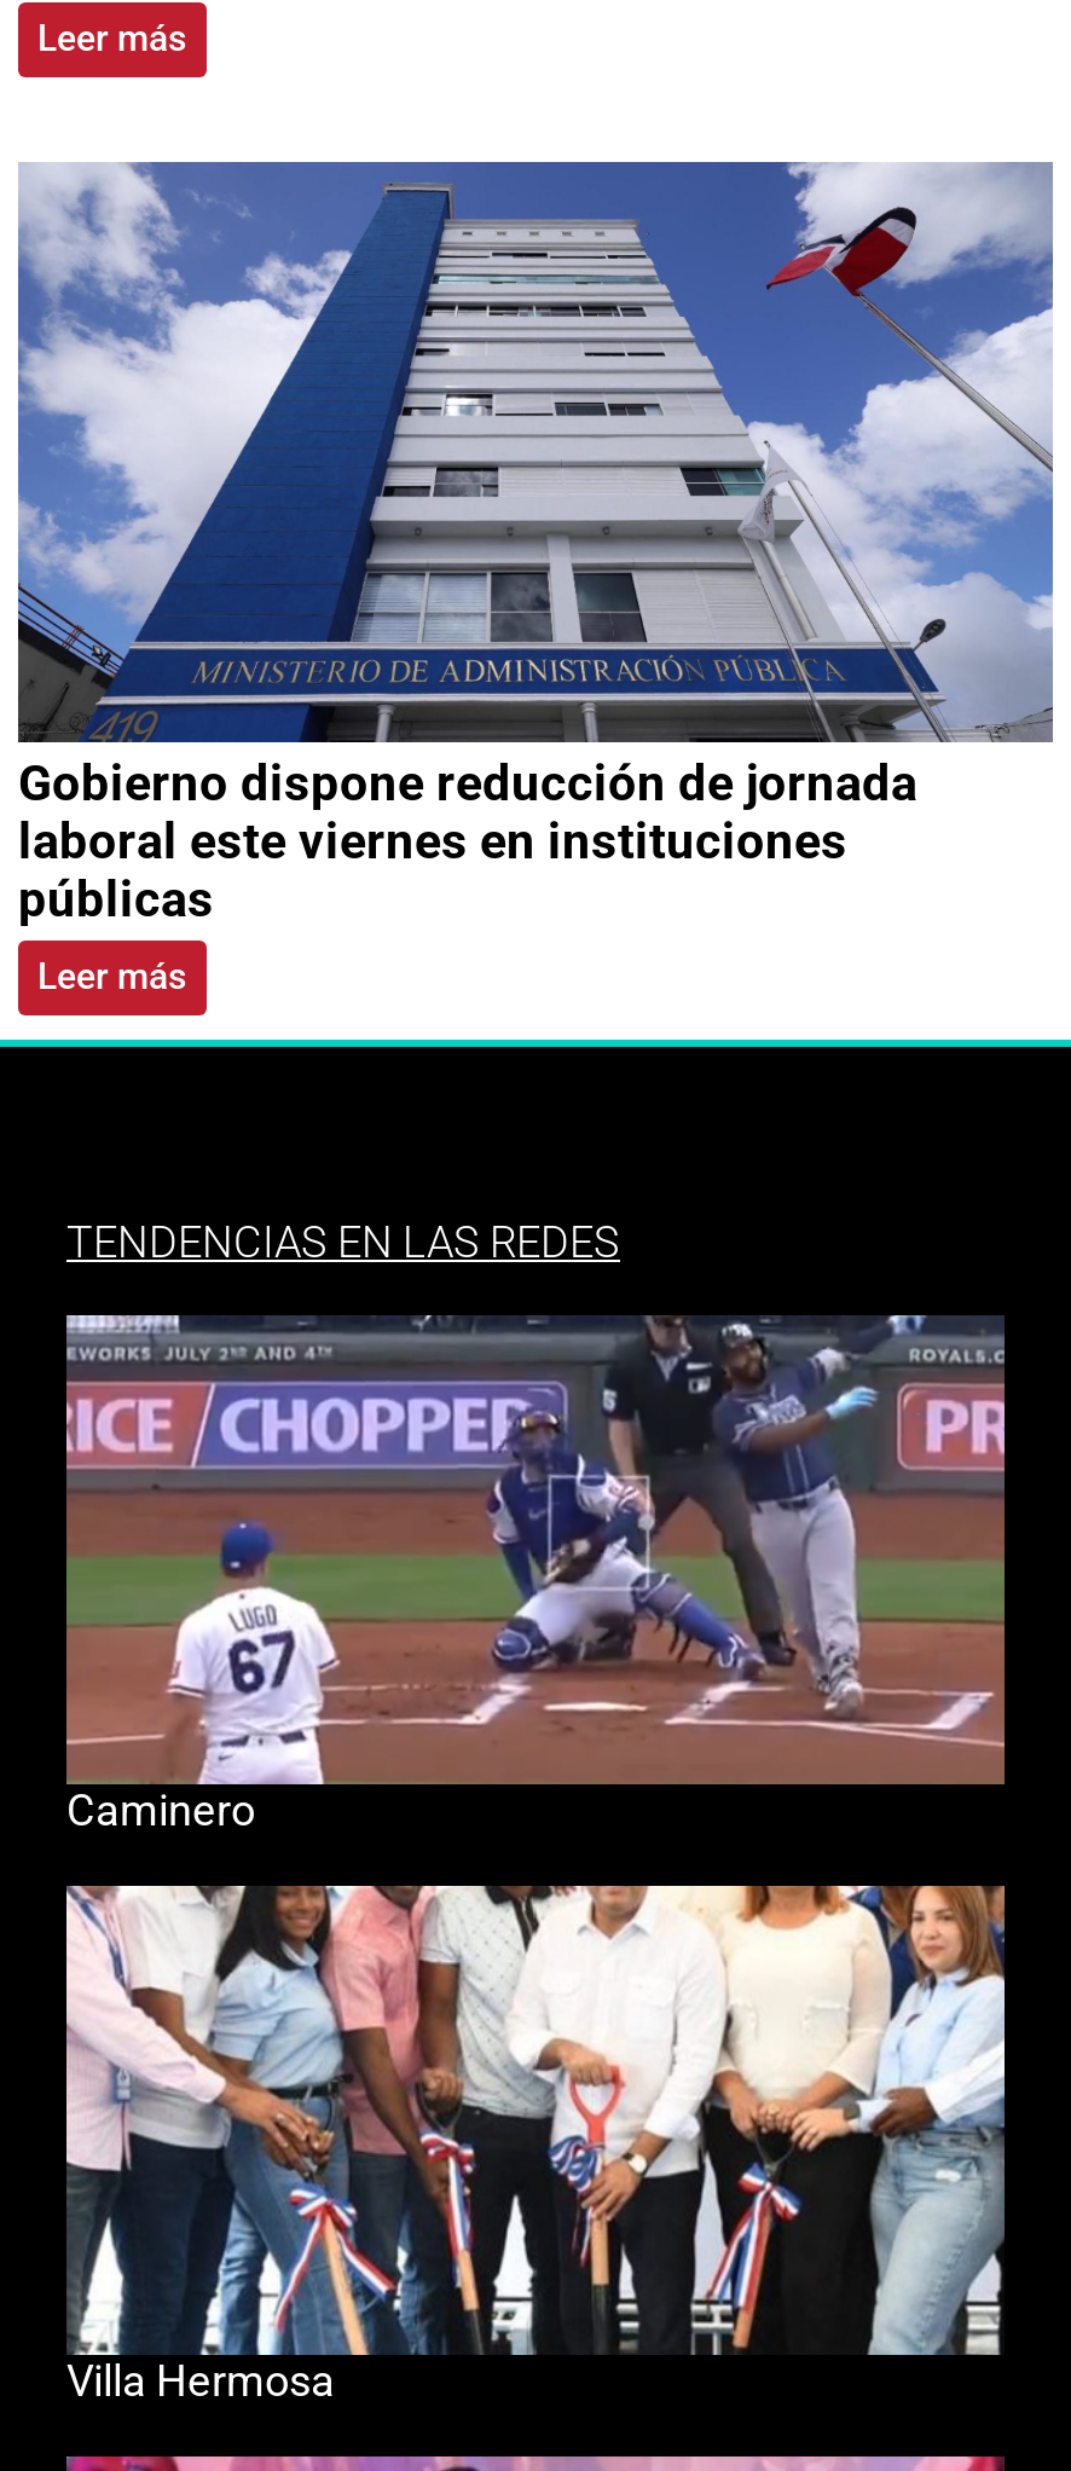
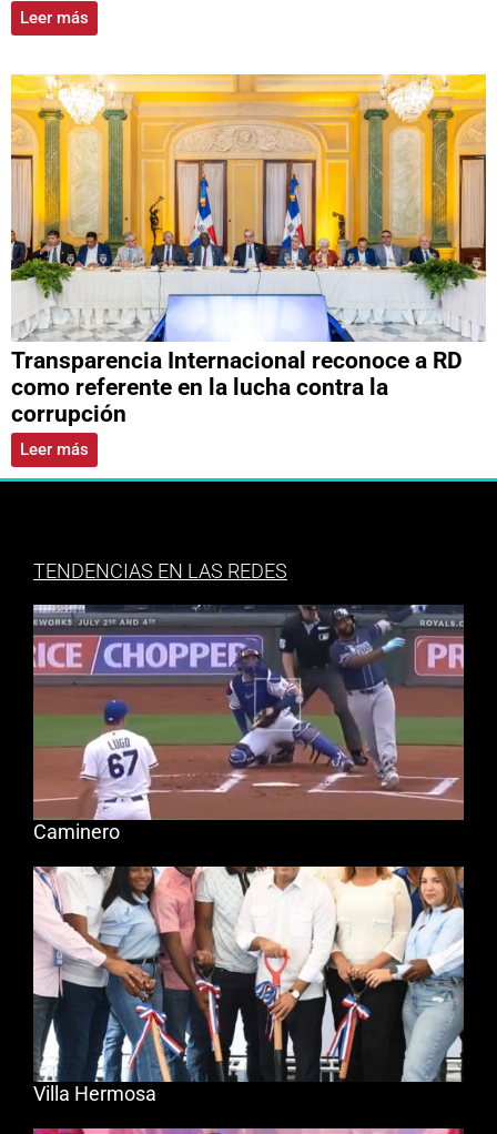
- [image]
- Gobierno dispone reducción de jornada
- laboral este viernes en instituciones
- públicas
+ [image]
+ Transparencia Internacional reconoce a RD
+ como referente en la lucha contra la
+ corrupción
